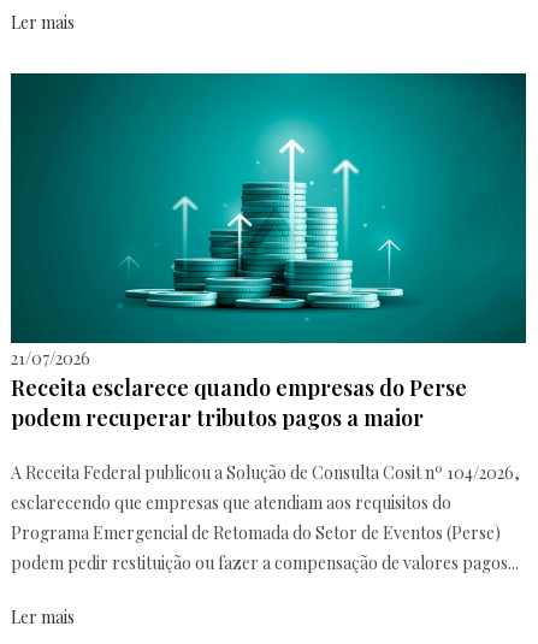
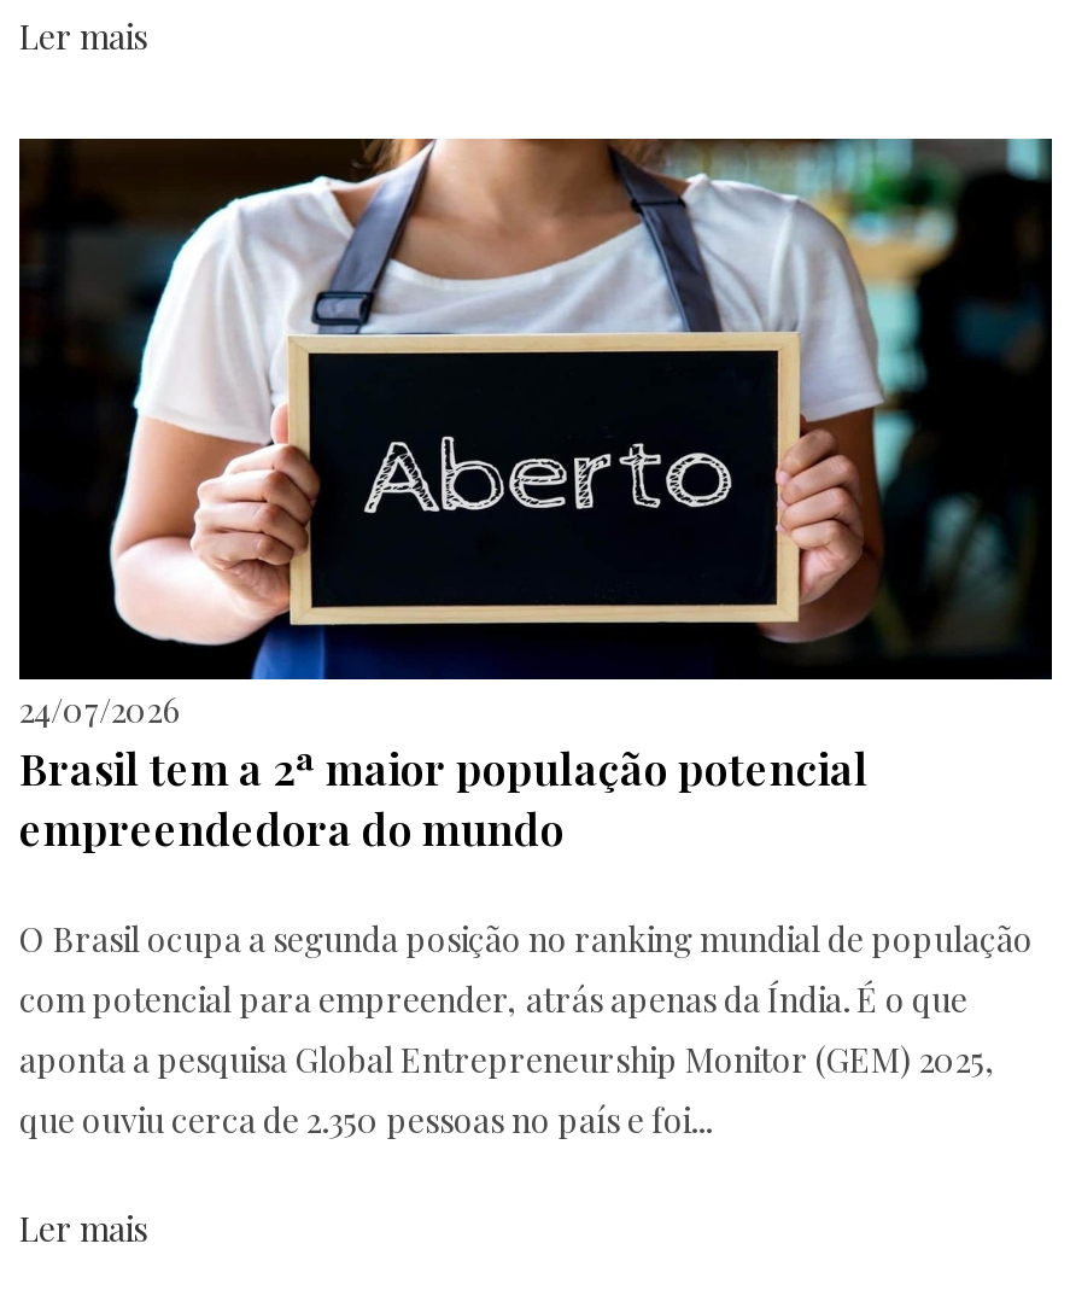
- [image]
- 21/07/2026
- Receita esclarece quando empresas do Perse
- podem recuperar tributos pagos a maior
+ [image]
+ 24/07/2026
+ Brasil tem a 2ª maior população potencial
+ empreendedora do mundo

- A Receita Federal publicou a Solução de Consulta Cosit nº 104/2026,
- esclarecendo que empresas que atendiam aos requisitos do
- Programa Emergencial de Retomada do Setor de Eventos (Perse)
- podem pedir restituição ou fazer a compensação de valores pagos...
+ O Brasil ocupa a segunda posição no ranking mundial de população
+ com potencial para empreender, atrás apenas da Índia. É o que
+ aponta a pesquisa Global Entrepreneurship Monitor (GEM) 2025,
+ que ouviu cerca de 2.350 pessoas no país e foi...
